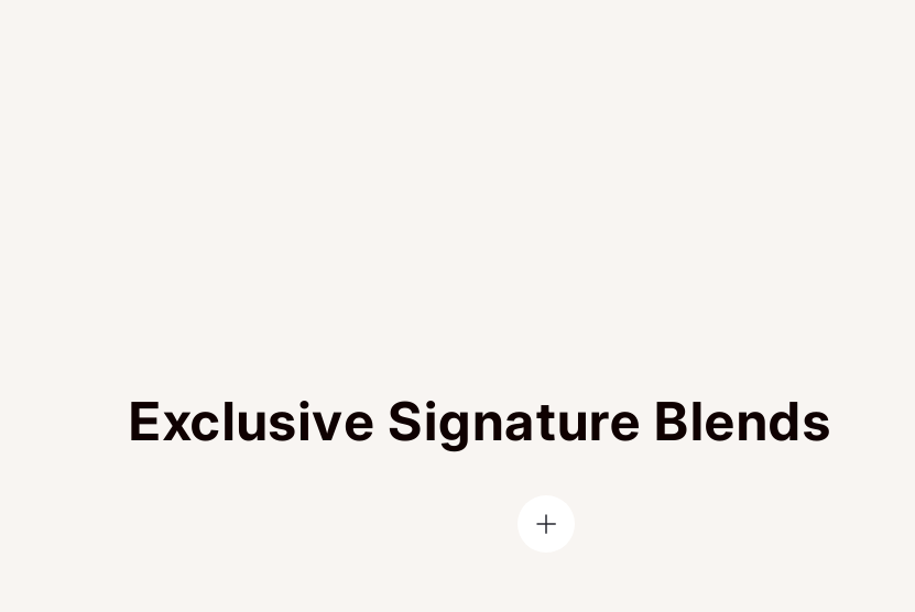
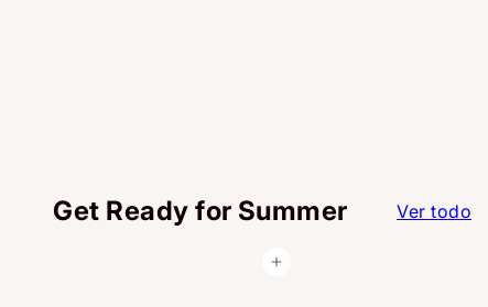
- Exclusive Signature Blends
+ Get Ready for Summer
+ Ver todo
